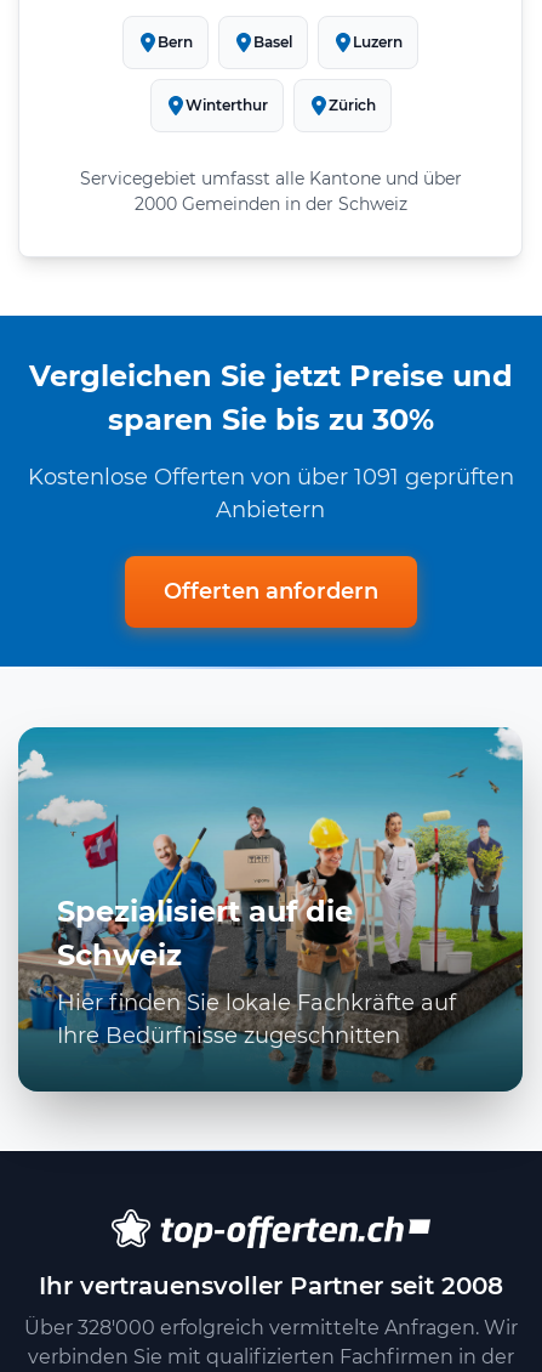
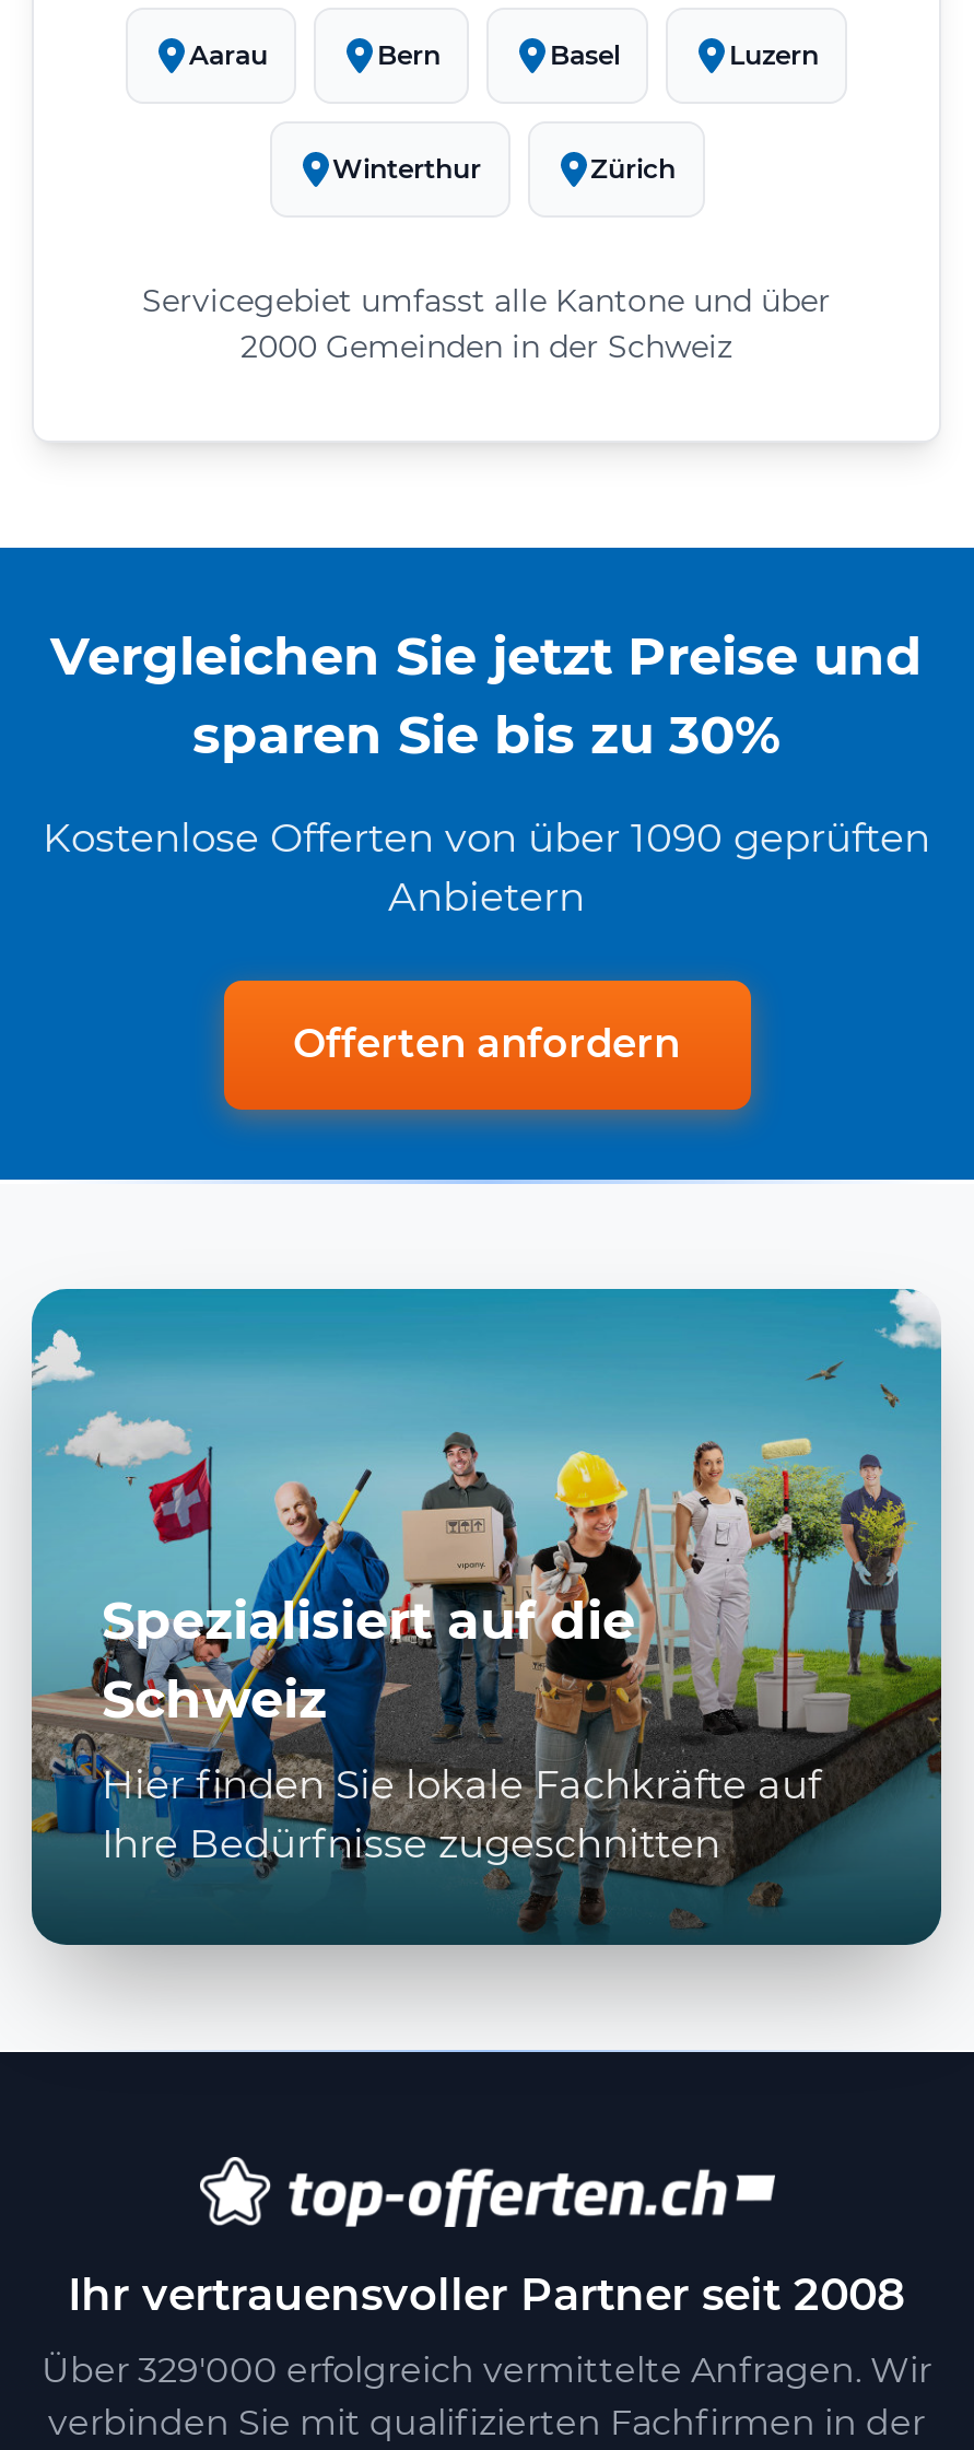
+ Aarau

- Kostenlose Offerten von über 1091 geprüften
+ Kostenlose Offerten von über 1090 geprüften

- Über 328'000 erfolgreich vermittelte Anfragen. Wir
+ Über 329'000 erfolgreich vermittelte Anfragen. Wir
